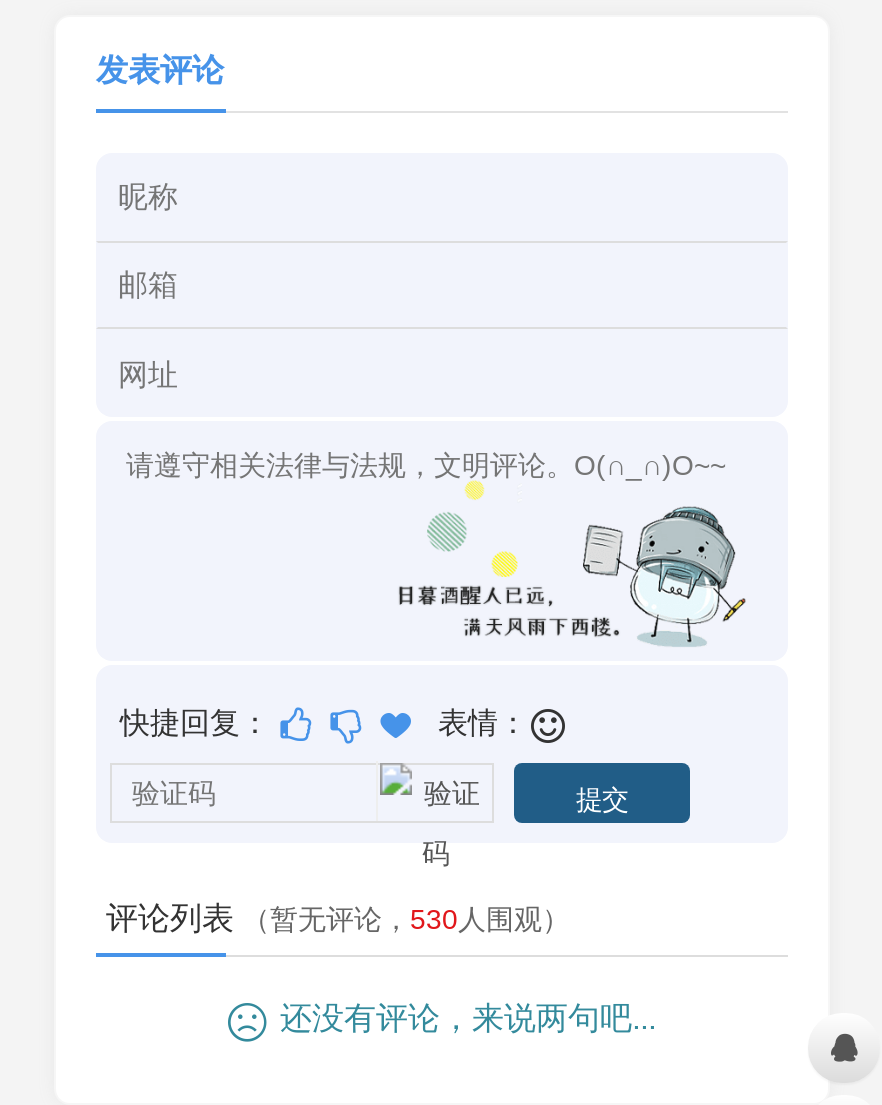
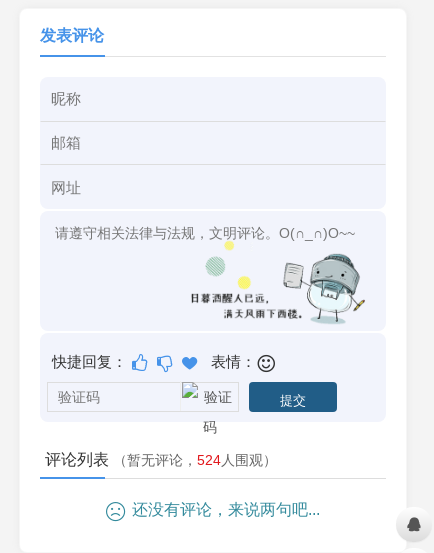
- 评论列表（暂无评论，530人围观）
+ 评论列表（暂无评论，524人围观）
